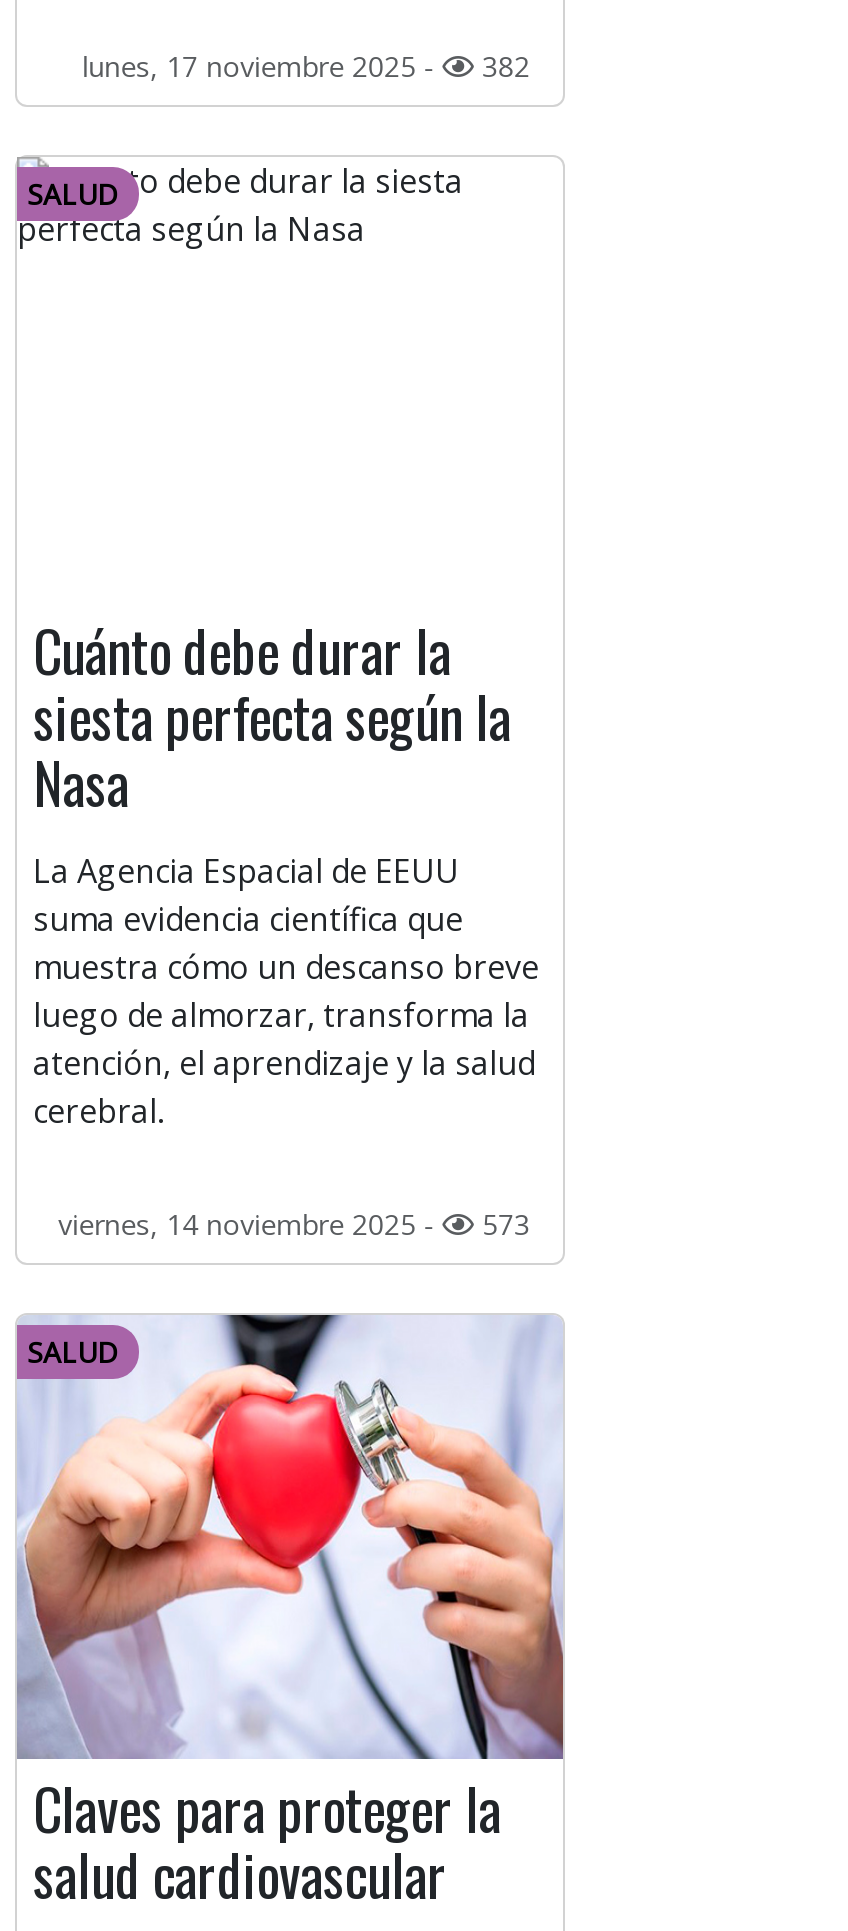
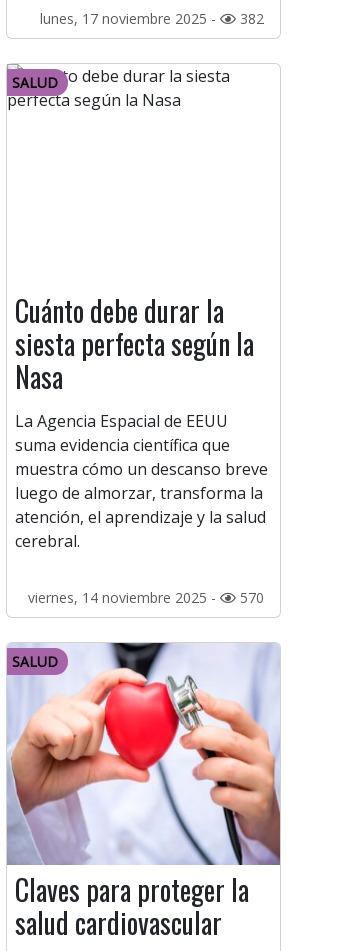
- viernes, 14 noviembre 2025 - 573
+ viernes, 14 noviembre 2025 - 570
